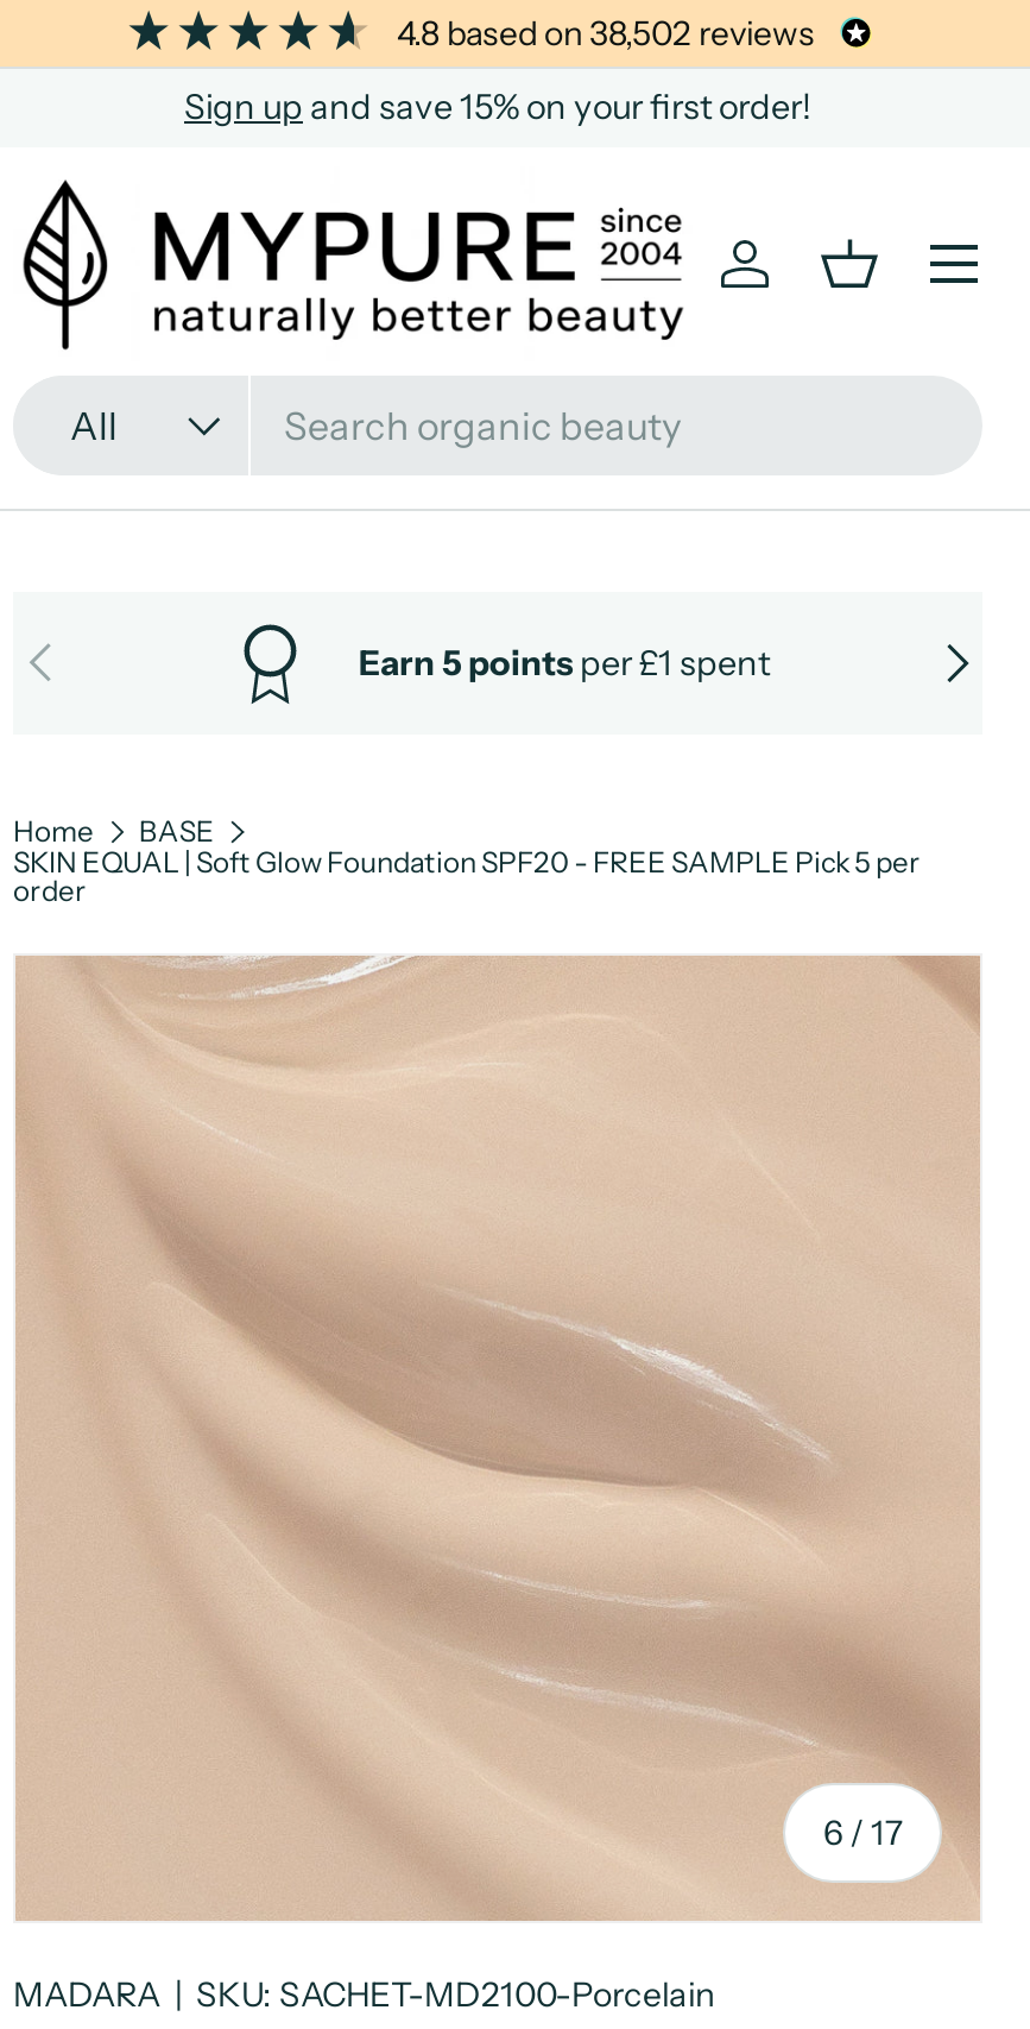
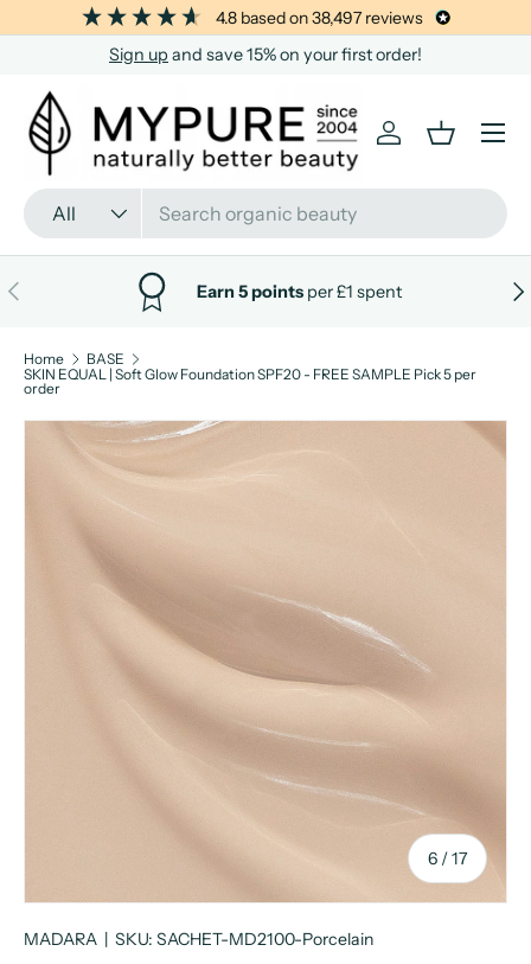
- 4.8 based on 38,502 reviews
+ 4.8 based on 38,497 reviews
